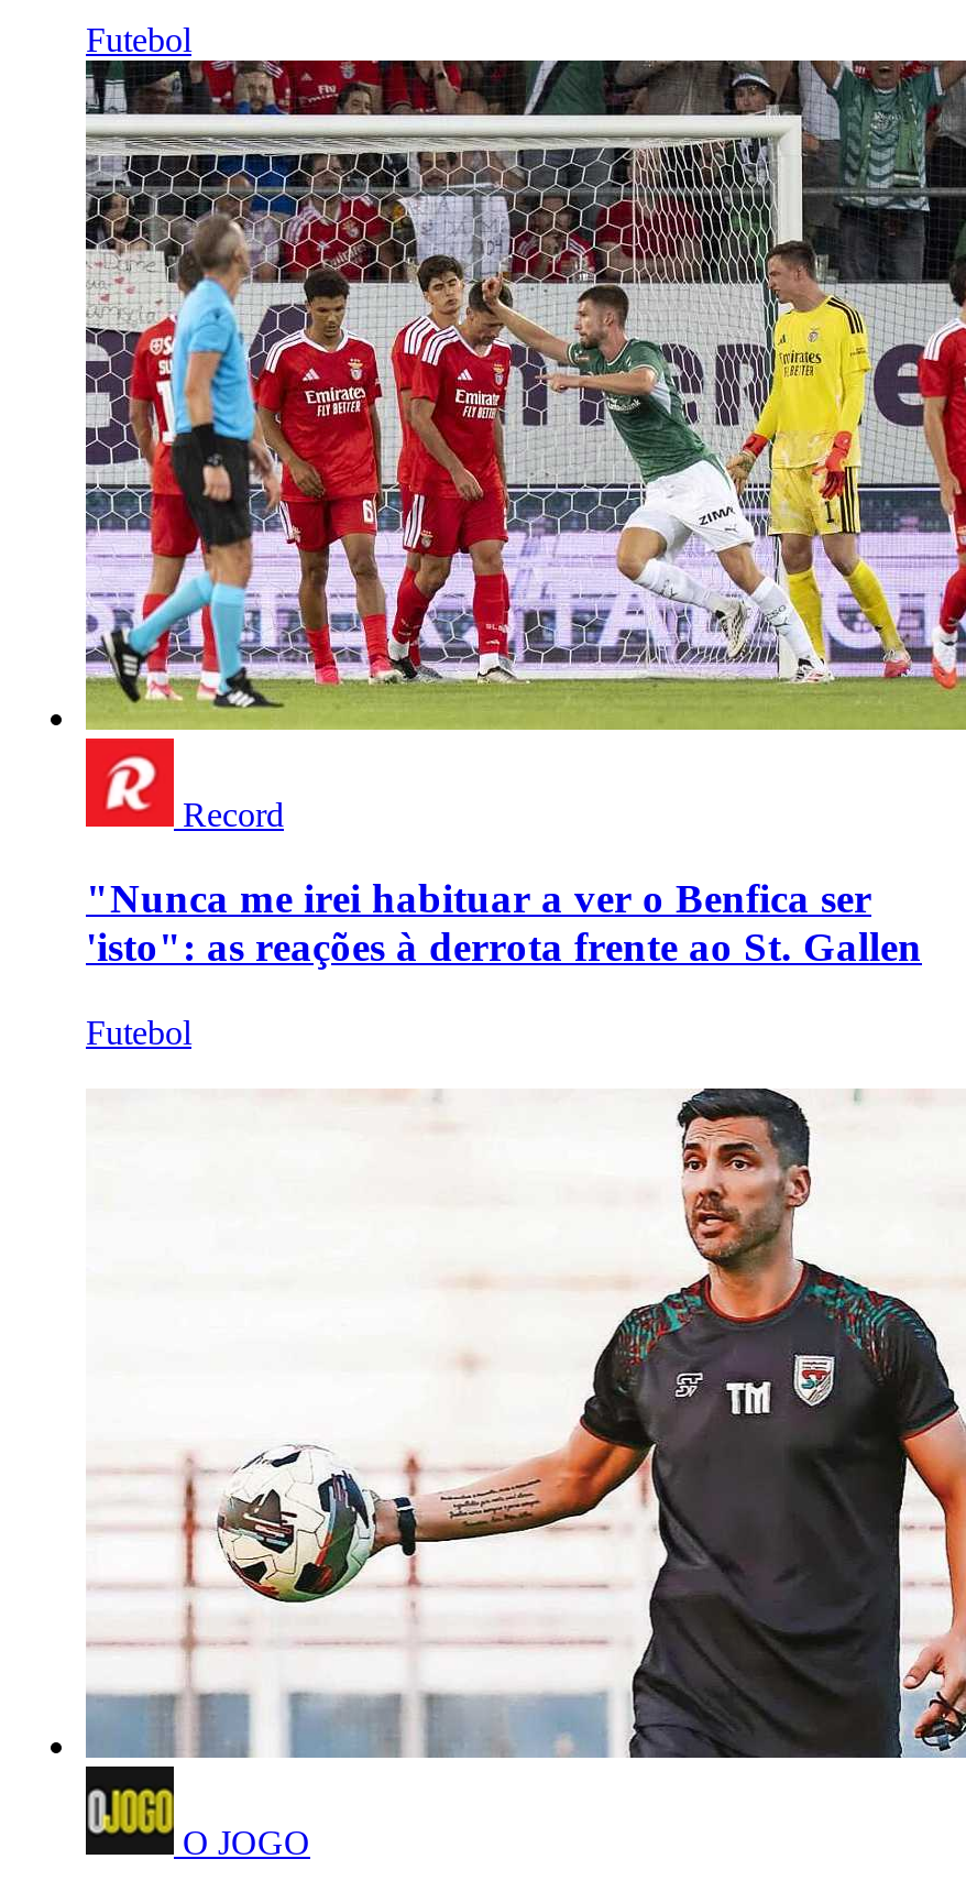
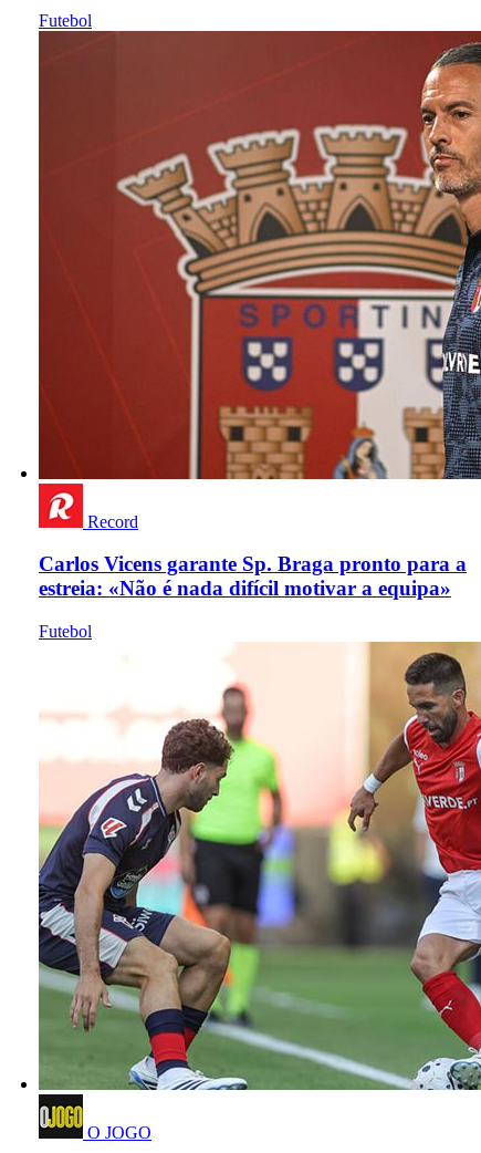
- [image]
+ [image]

- "Nunca me irei habituar a ver o Benfica ser
- 'isto": as reações à derrota frente ao St. Gallen
+ Carlos Vicens garante Sp. Braga pronto para a
+ estreia: «Não é nada difícil motivar a equipa»

- [image]
+ [image]
